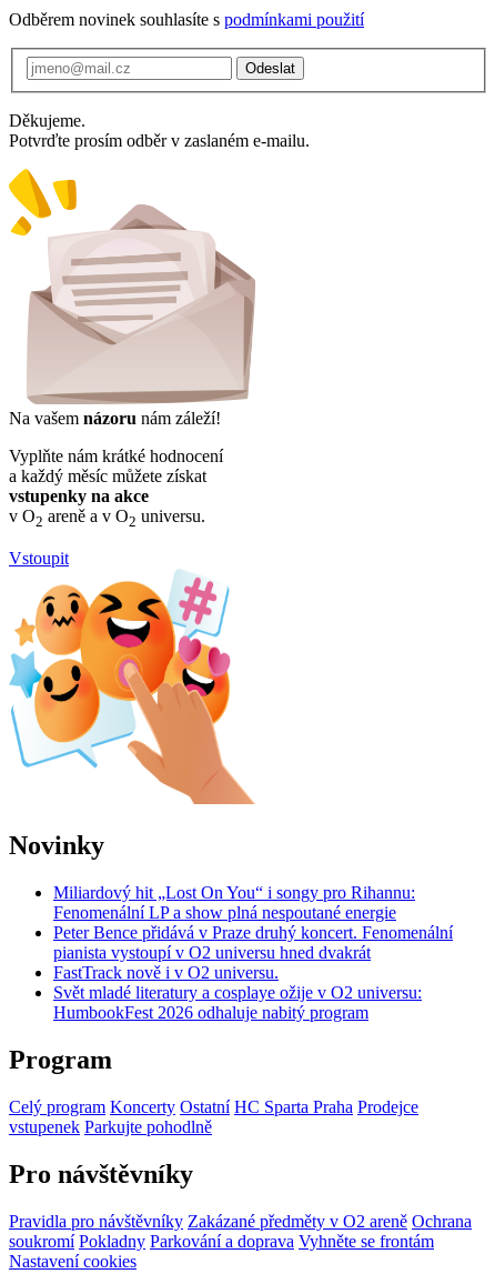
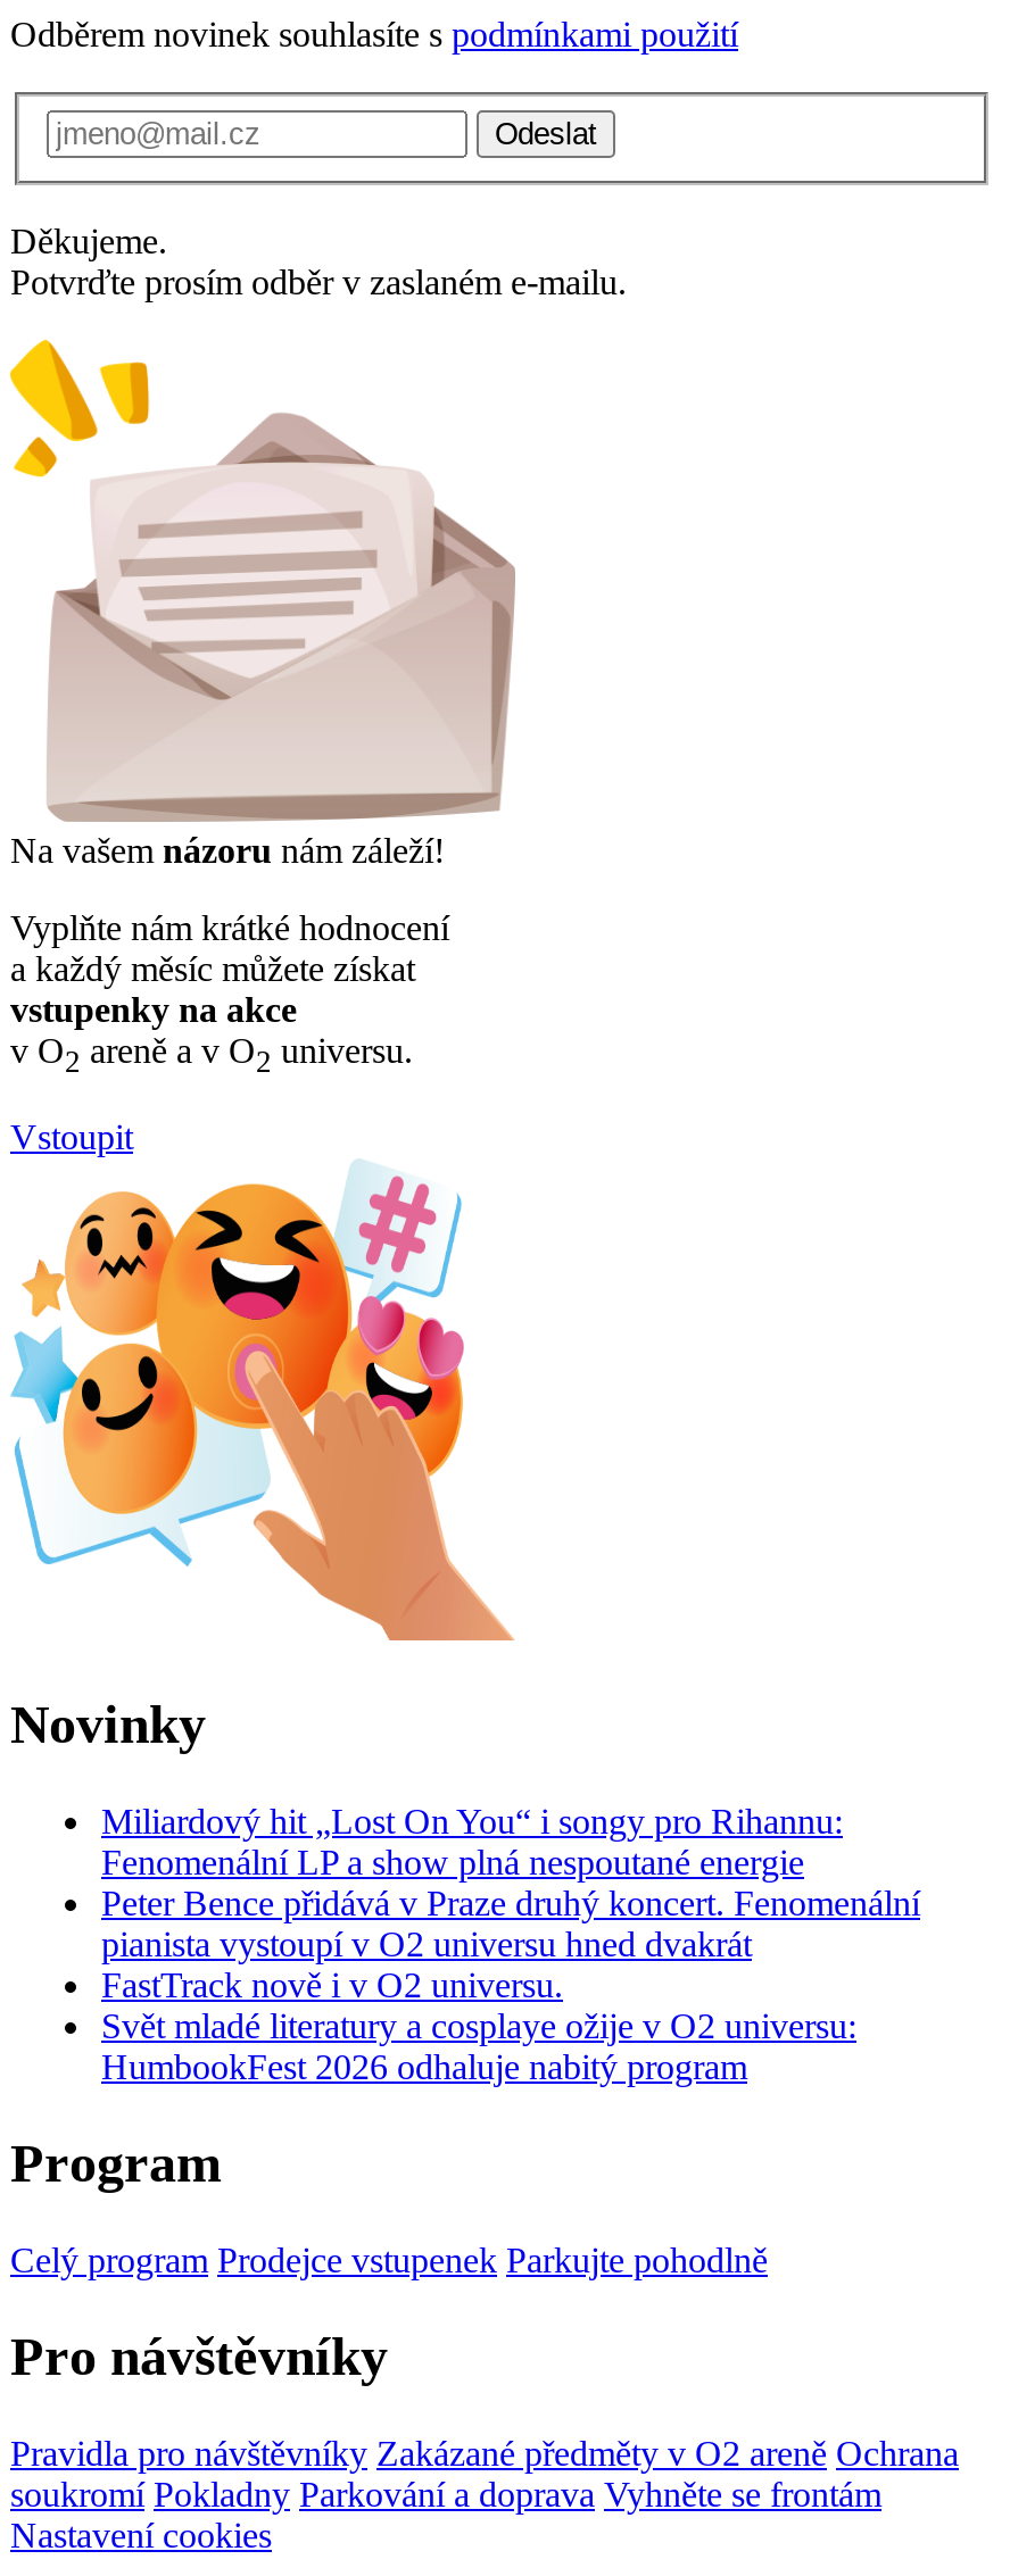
- Celý program Koncerty Ostatní HC Sparta Praha Prodejce
- vstupenek Parkujte pohodlně
+ Celý program Prodejce vstupenek Parkujte pohodlně
